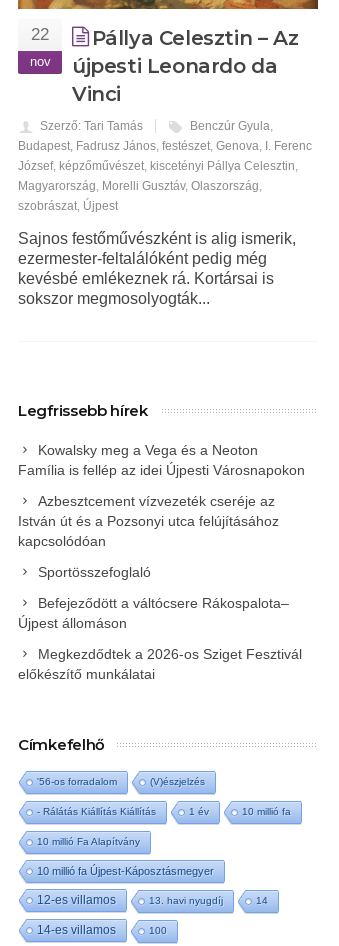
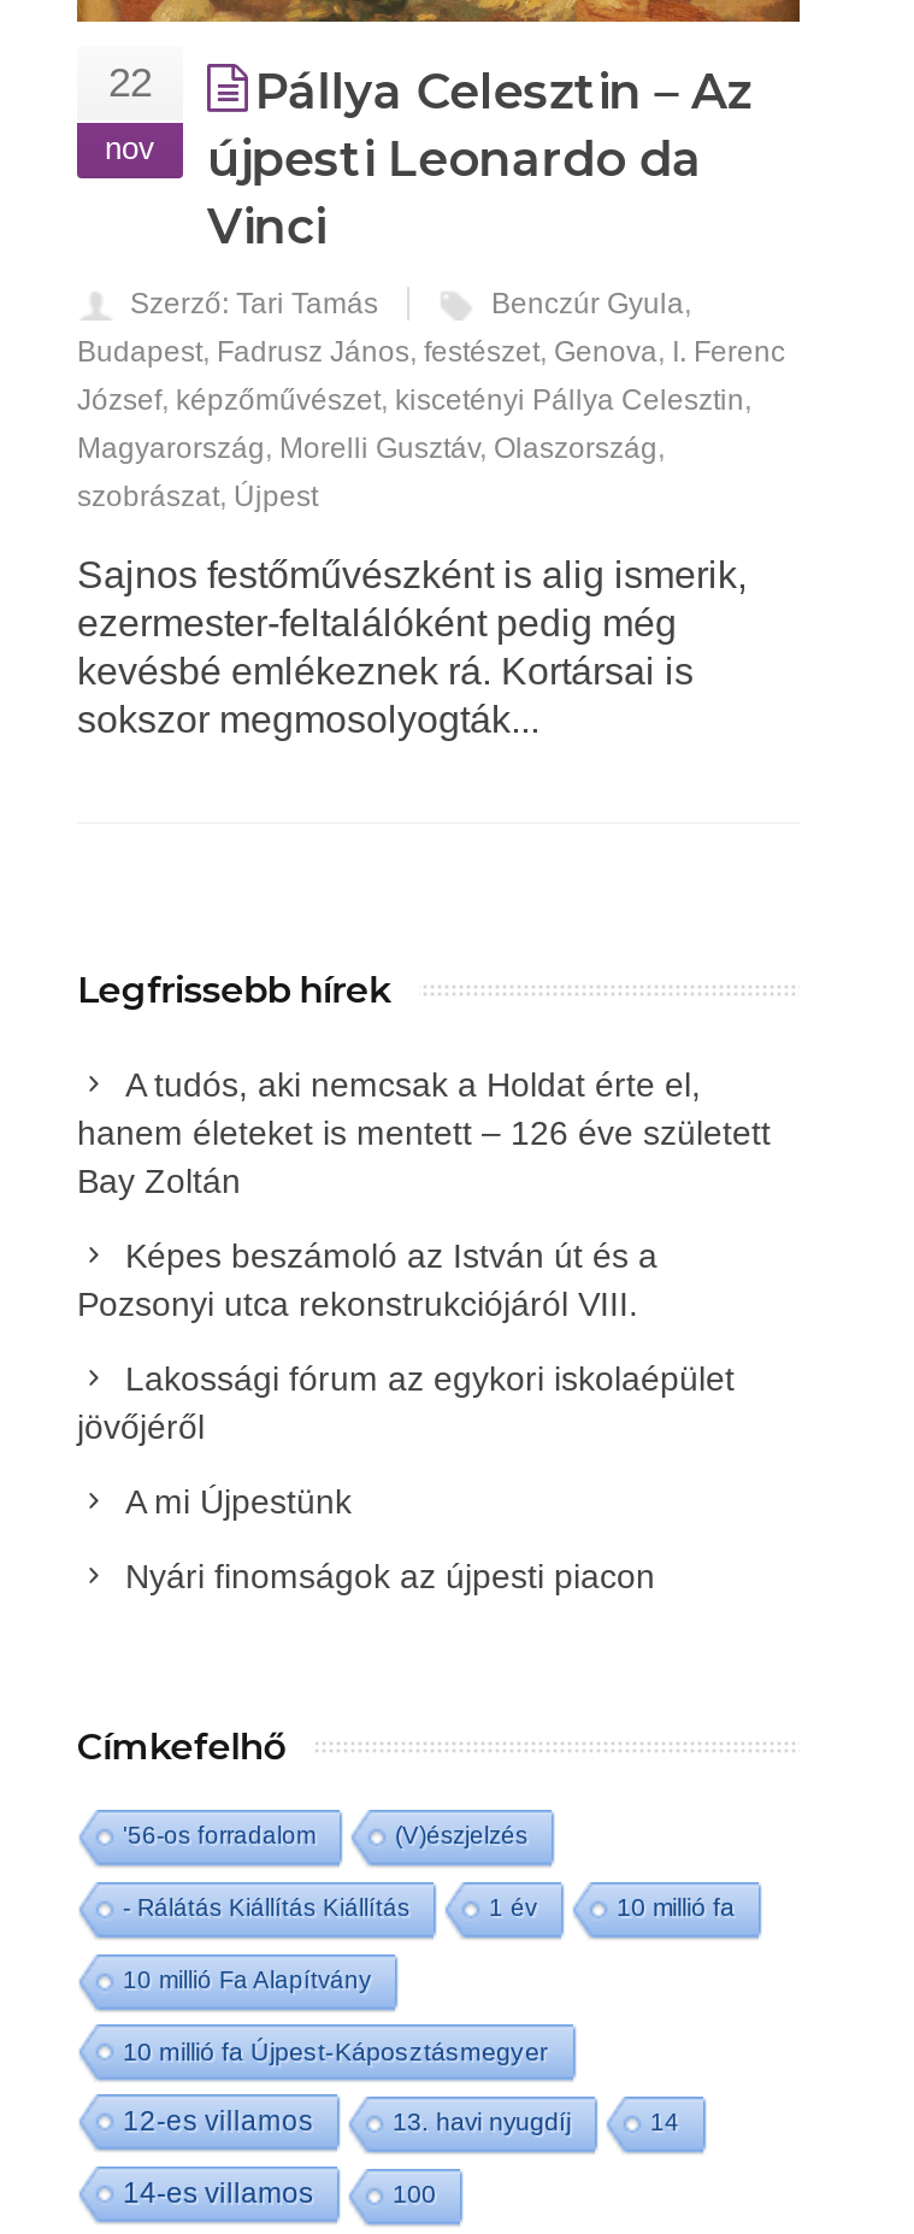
- Kowalsky meg a Vega és a Neoton
- Família is fellép az idei Újpesti Városnapokon
+ A tudós, aki nemcsak a Holdat érte el,
+ hanem életeket is mentett – 126 éve született
+ Bay Zoltán

- Azbesztcement vízvezeték cseréje az
- István út és a Pozsonyi utca felújításához
- kapcsolódóan
+ Képes beszámoló az István út és a
+ Pozsonyi utca rekonstrukciójáról VIII.

- Sportösszefoglaló
+ Lakossági fórum az egykori iskolaépület
+ jövőjéről

- Befejeződött a váltócsere Rákospalota–
- Újpest állomáson
+ A mi Újpestünk

- Megkezdődtek a 2026-os Sziget Fesztivál
- előkészítő munkálatai
+ Nyári finomságok az újpesti piacon
